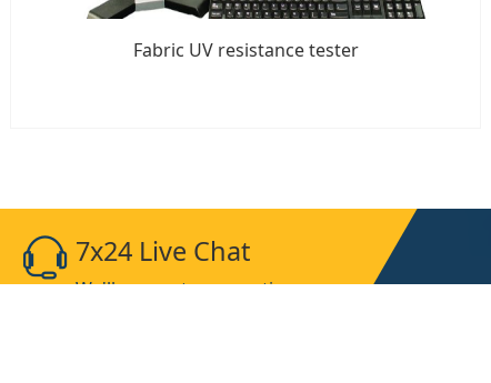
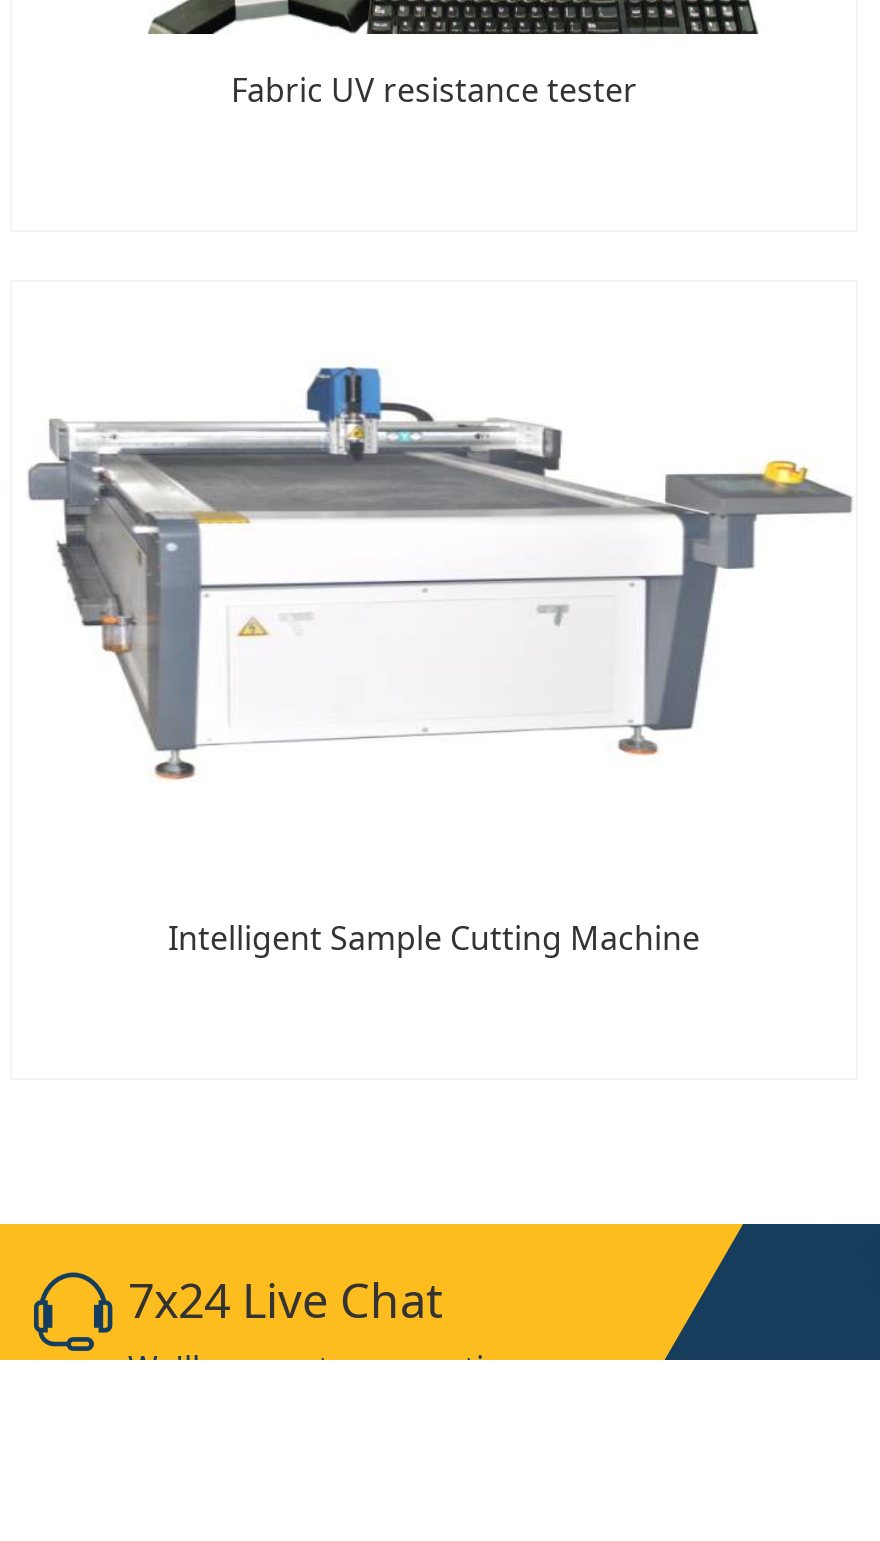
+ [image]

+ Intelligent Sample Cutting Machine
